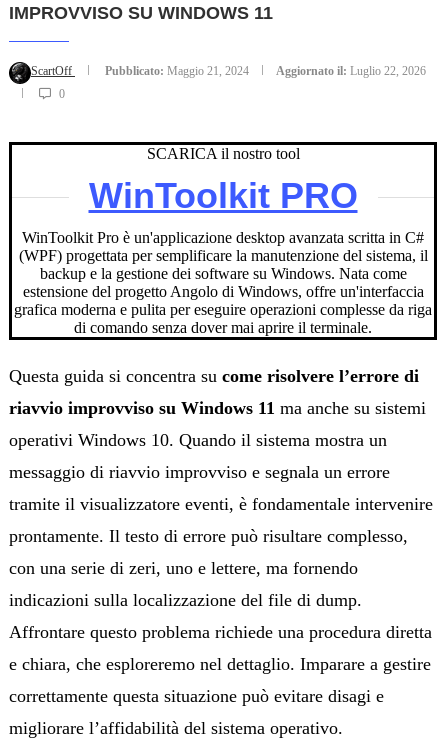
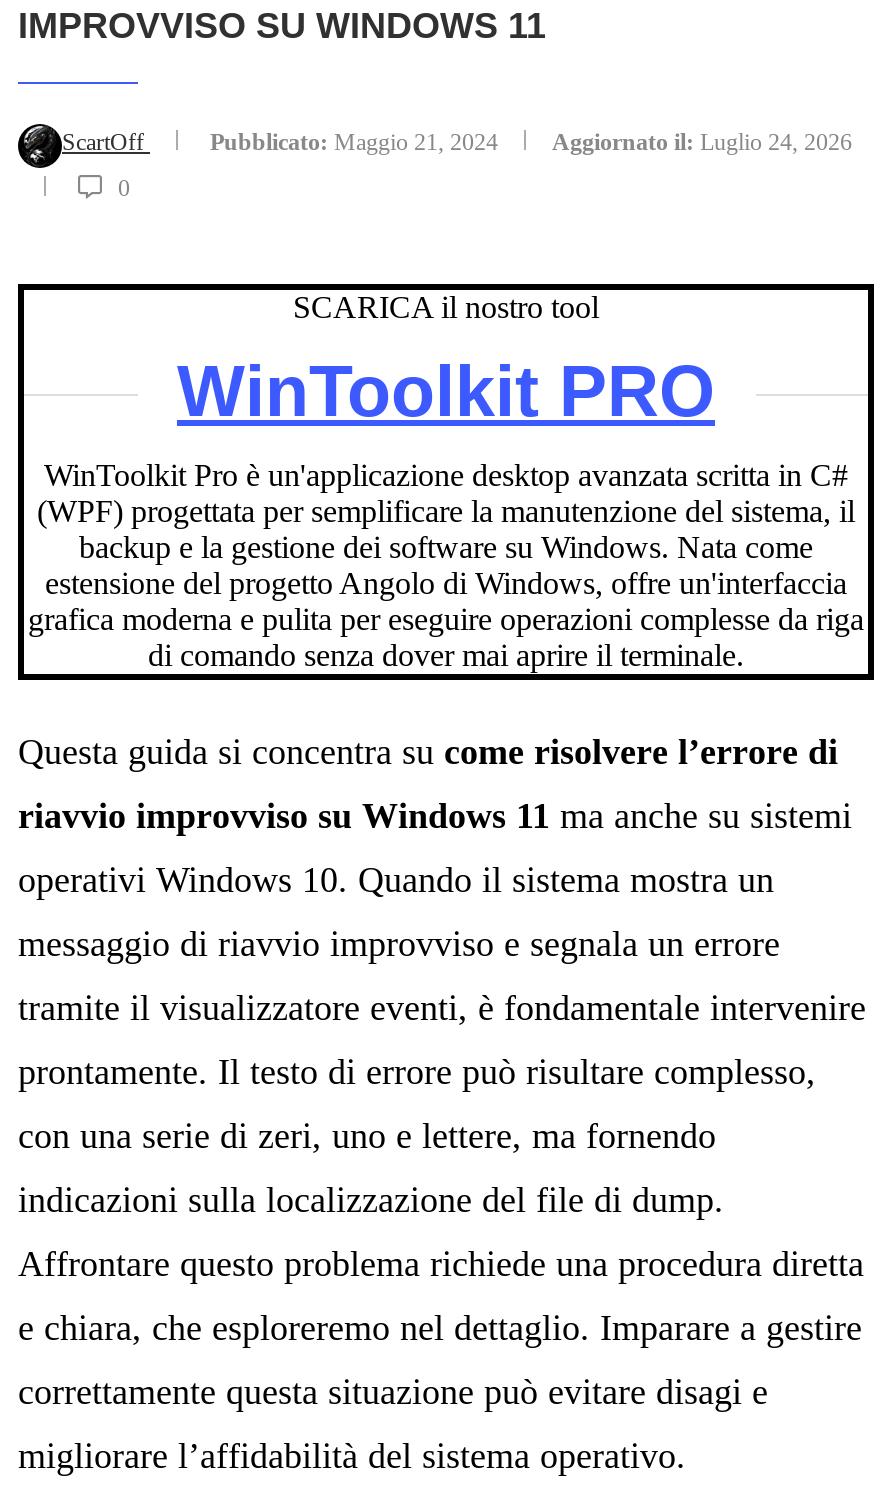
- Aggiornato il: Luglio 22, 2026
+ Aggiornato il: Luglio 24, 2026
